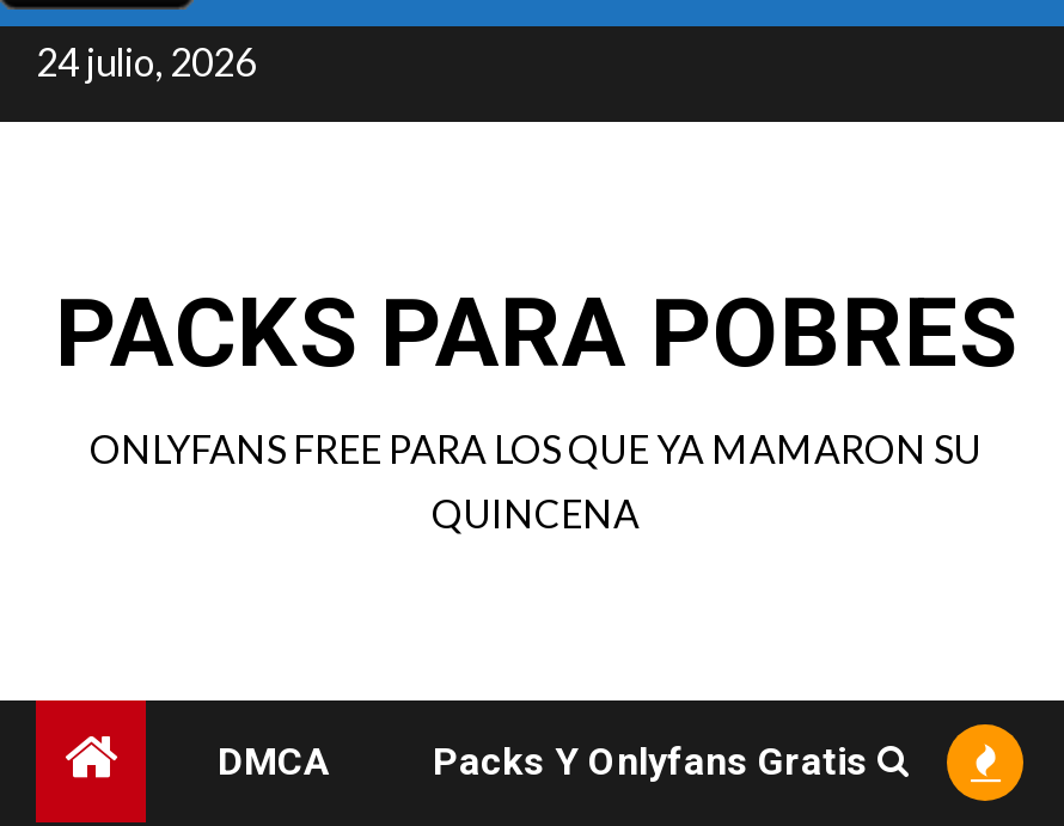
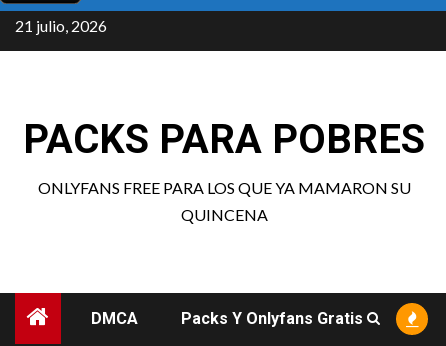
- 24 julio, 2026
+ 21 julio, 2026
